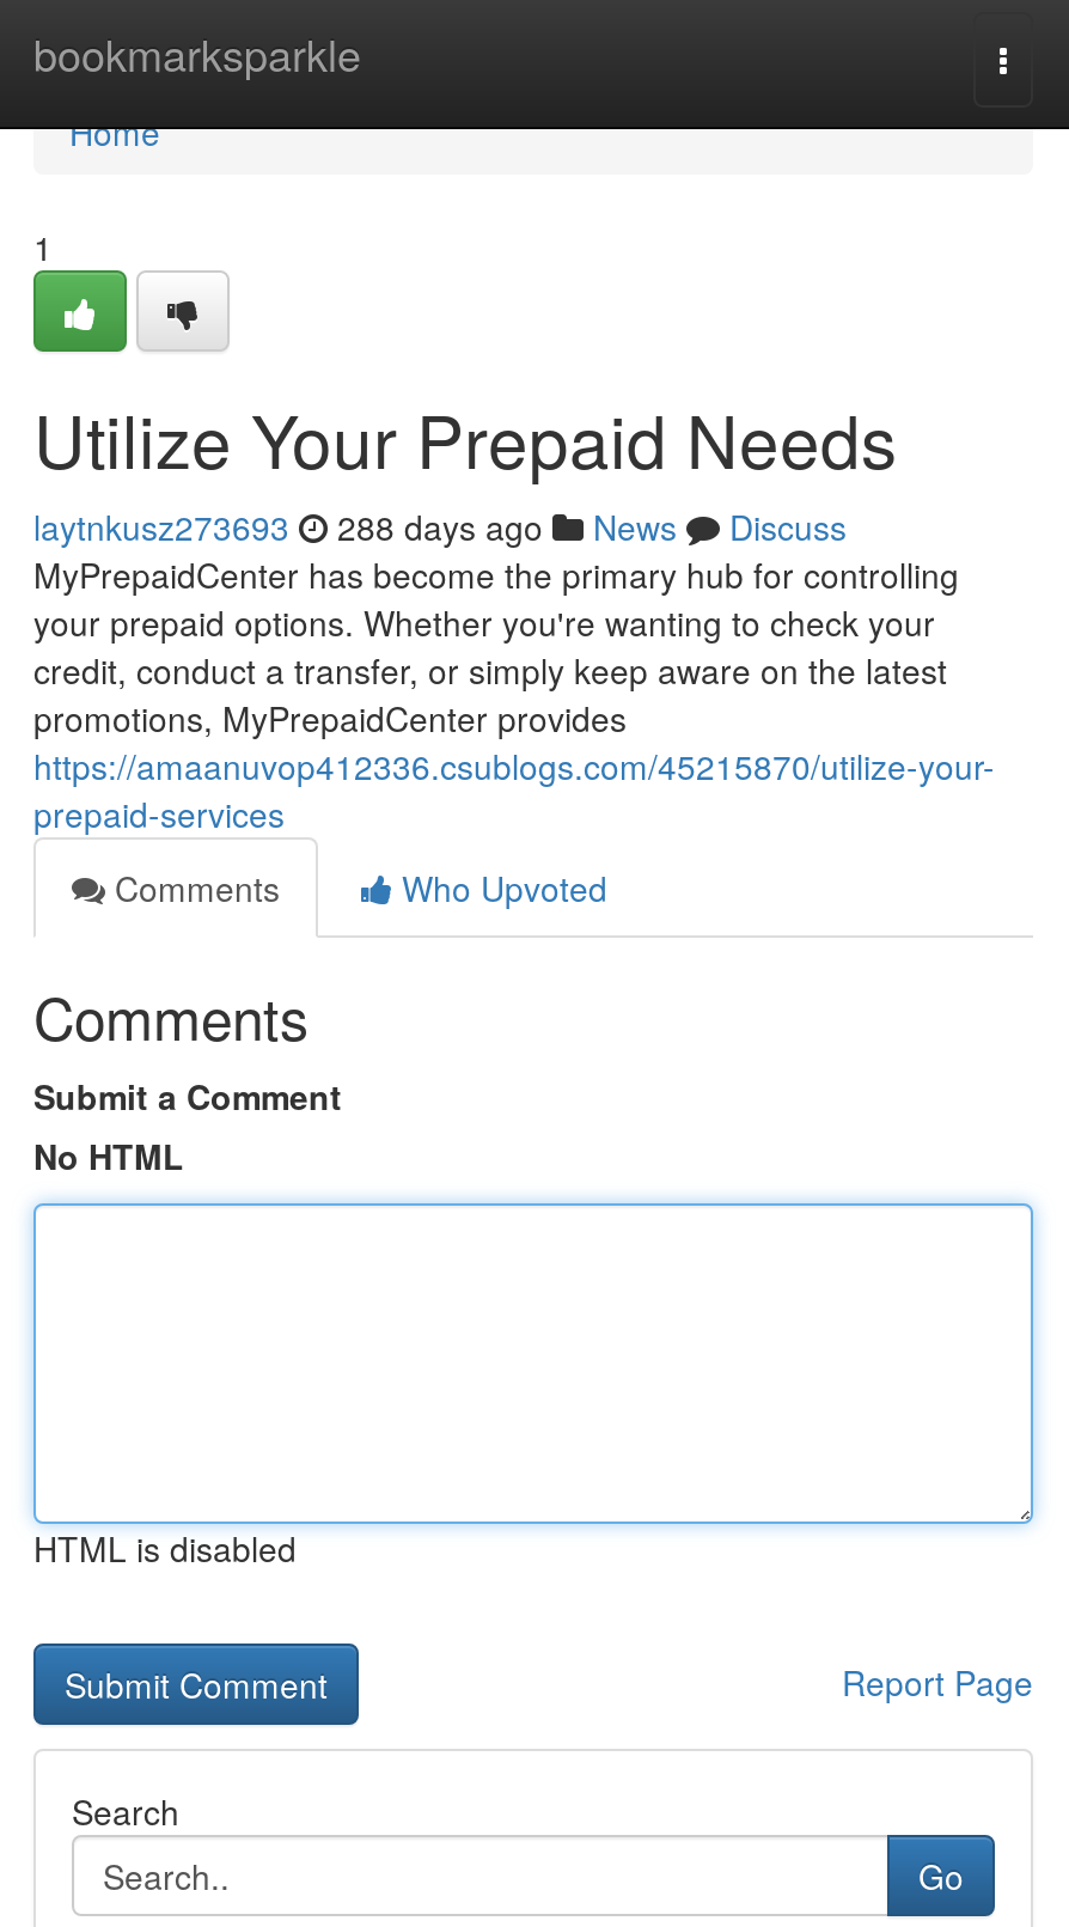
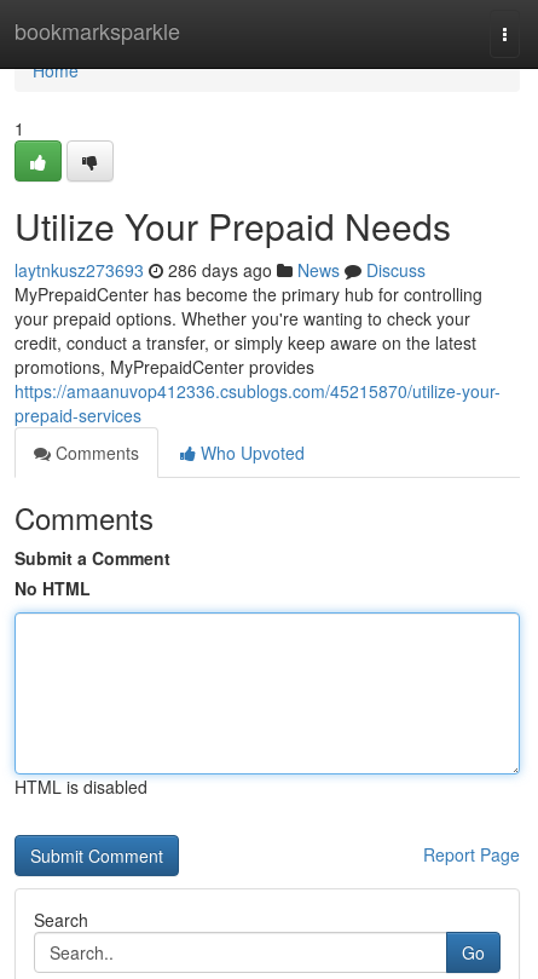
- laytnkusz273693 288 days ago News Discuss
+ laytnkusz273693 286 days ago News Discuss
